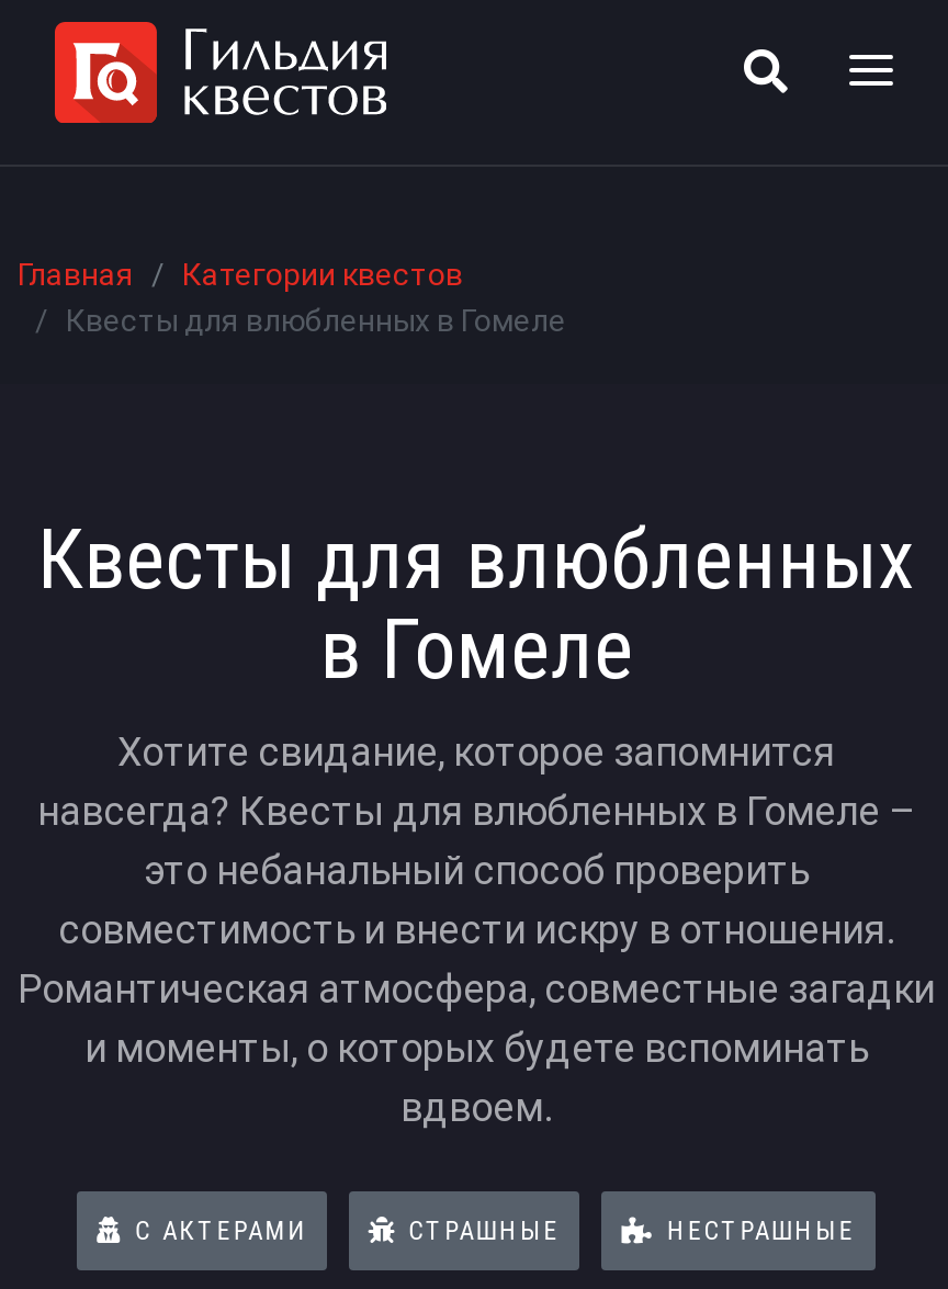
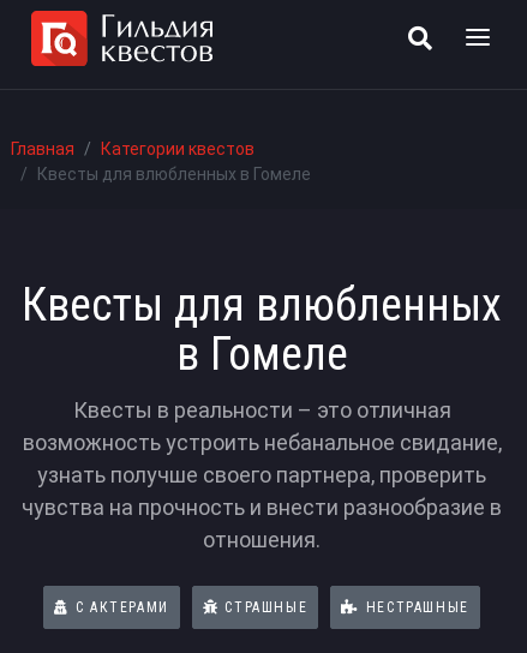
- Хотите свидание, которое запомнится
- навсегда? Квесты для влюбленных в Гомеле –
- это небанальный способ проверить
- совместимость и внести искру в отношения.
- Романтическая атмосфера, совместные загадки
- и моменты, о которых будете вспоминать
- вдвоем.
+ Квесты в реальности – это отличная
+ возможность устроить небанальное свидание,
+ узнать получше своего партнера, проверить
+ чувства на прочность и внести разнообразие в
+ отношения.
